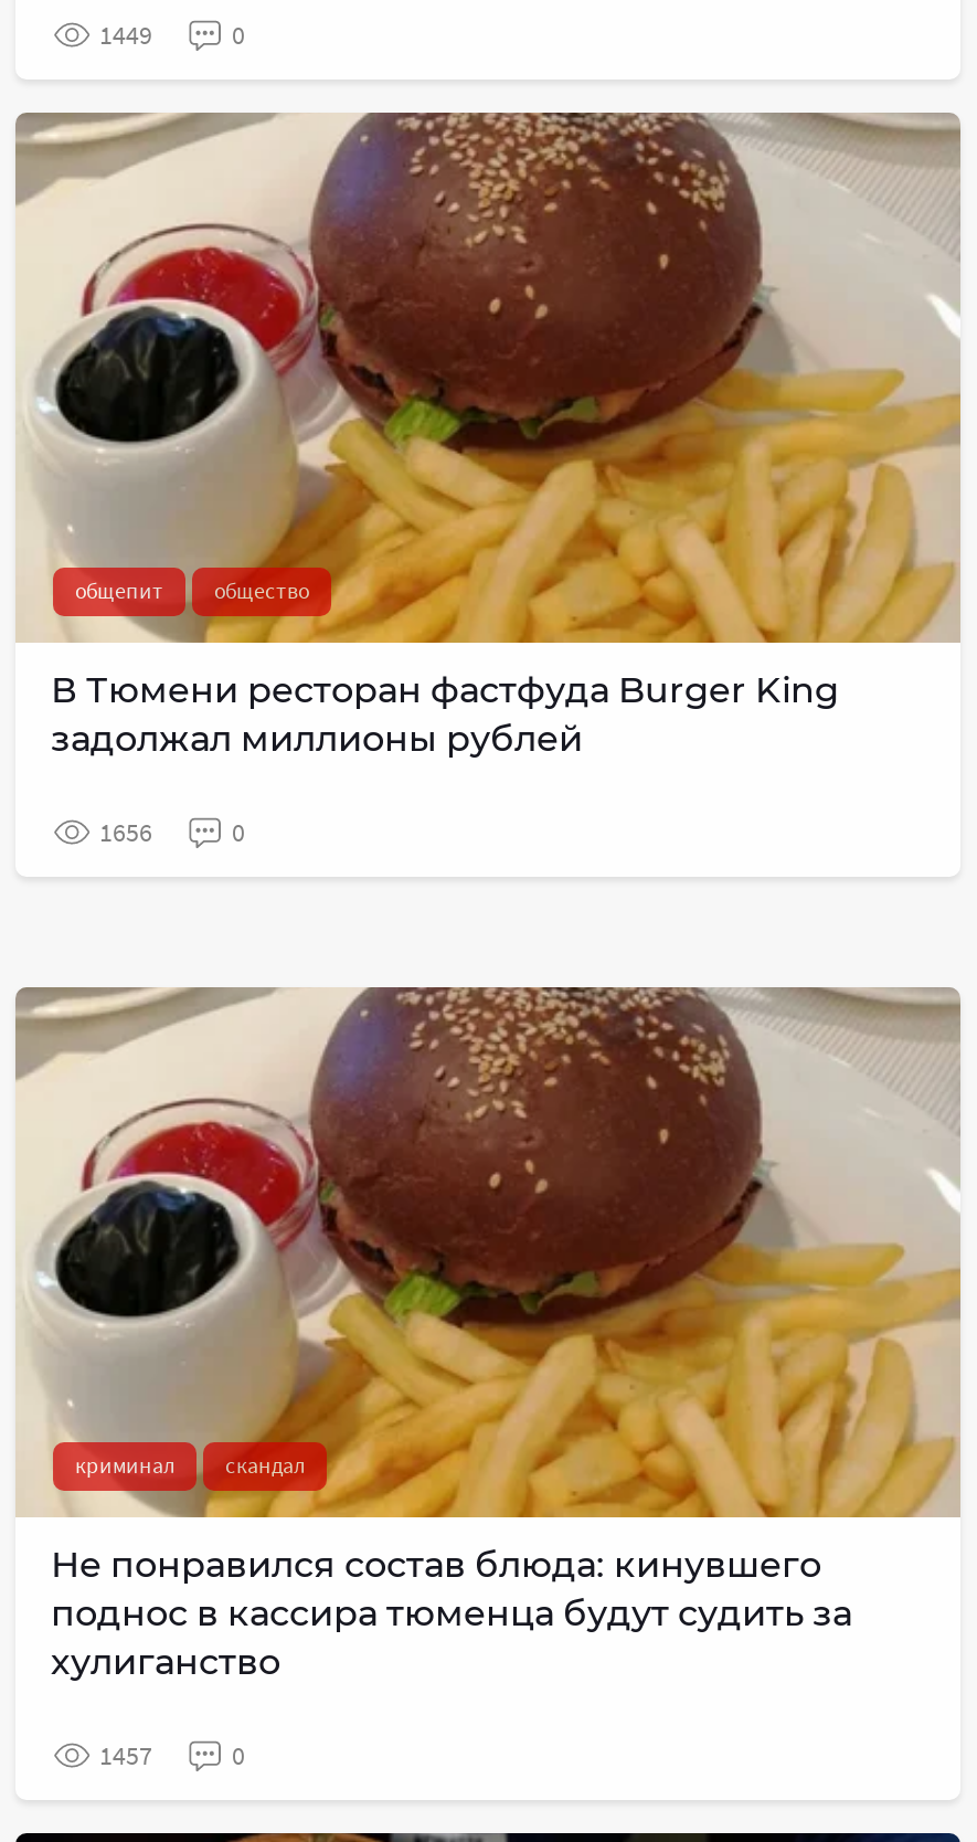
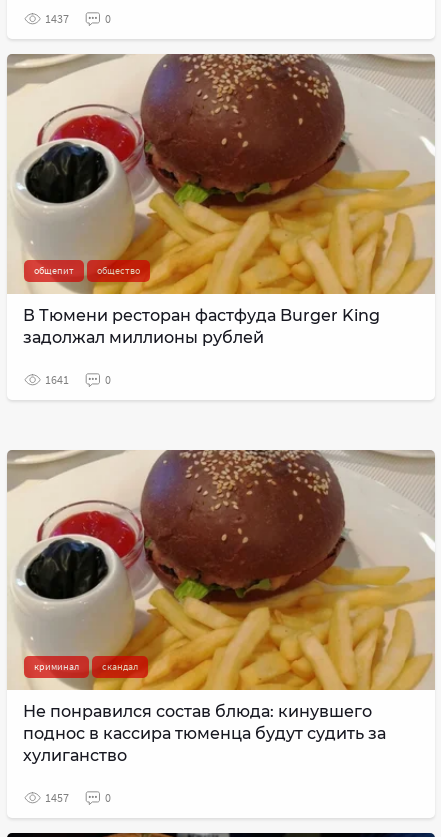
- 1449
+ 1437

- 1656
+ 1641
